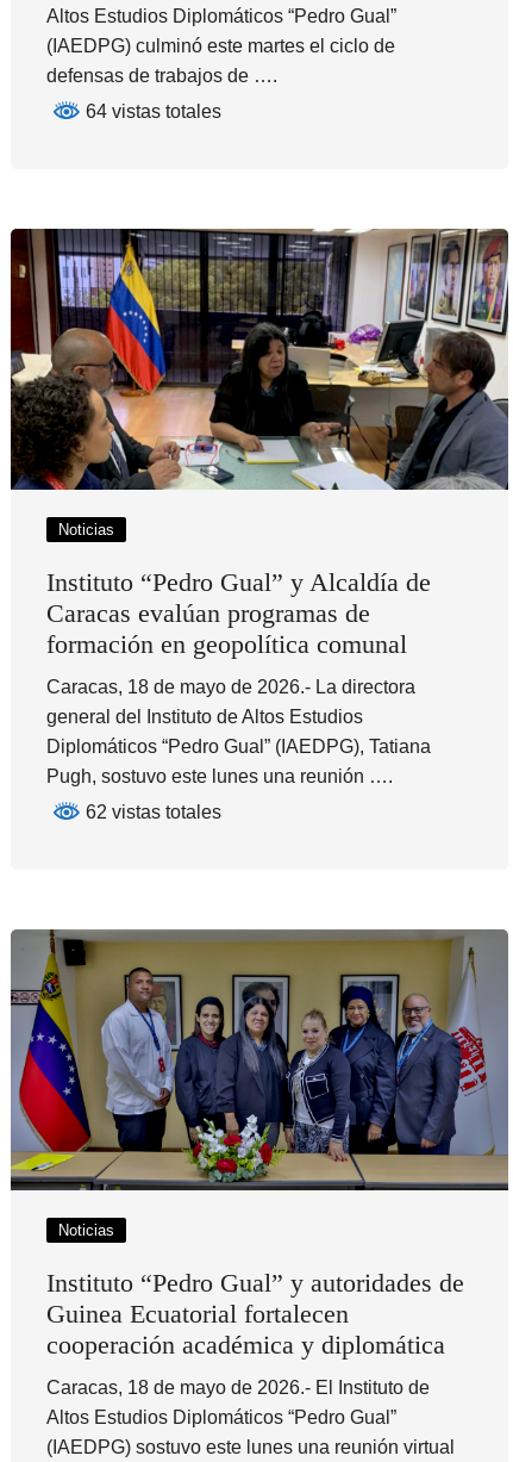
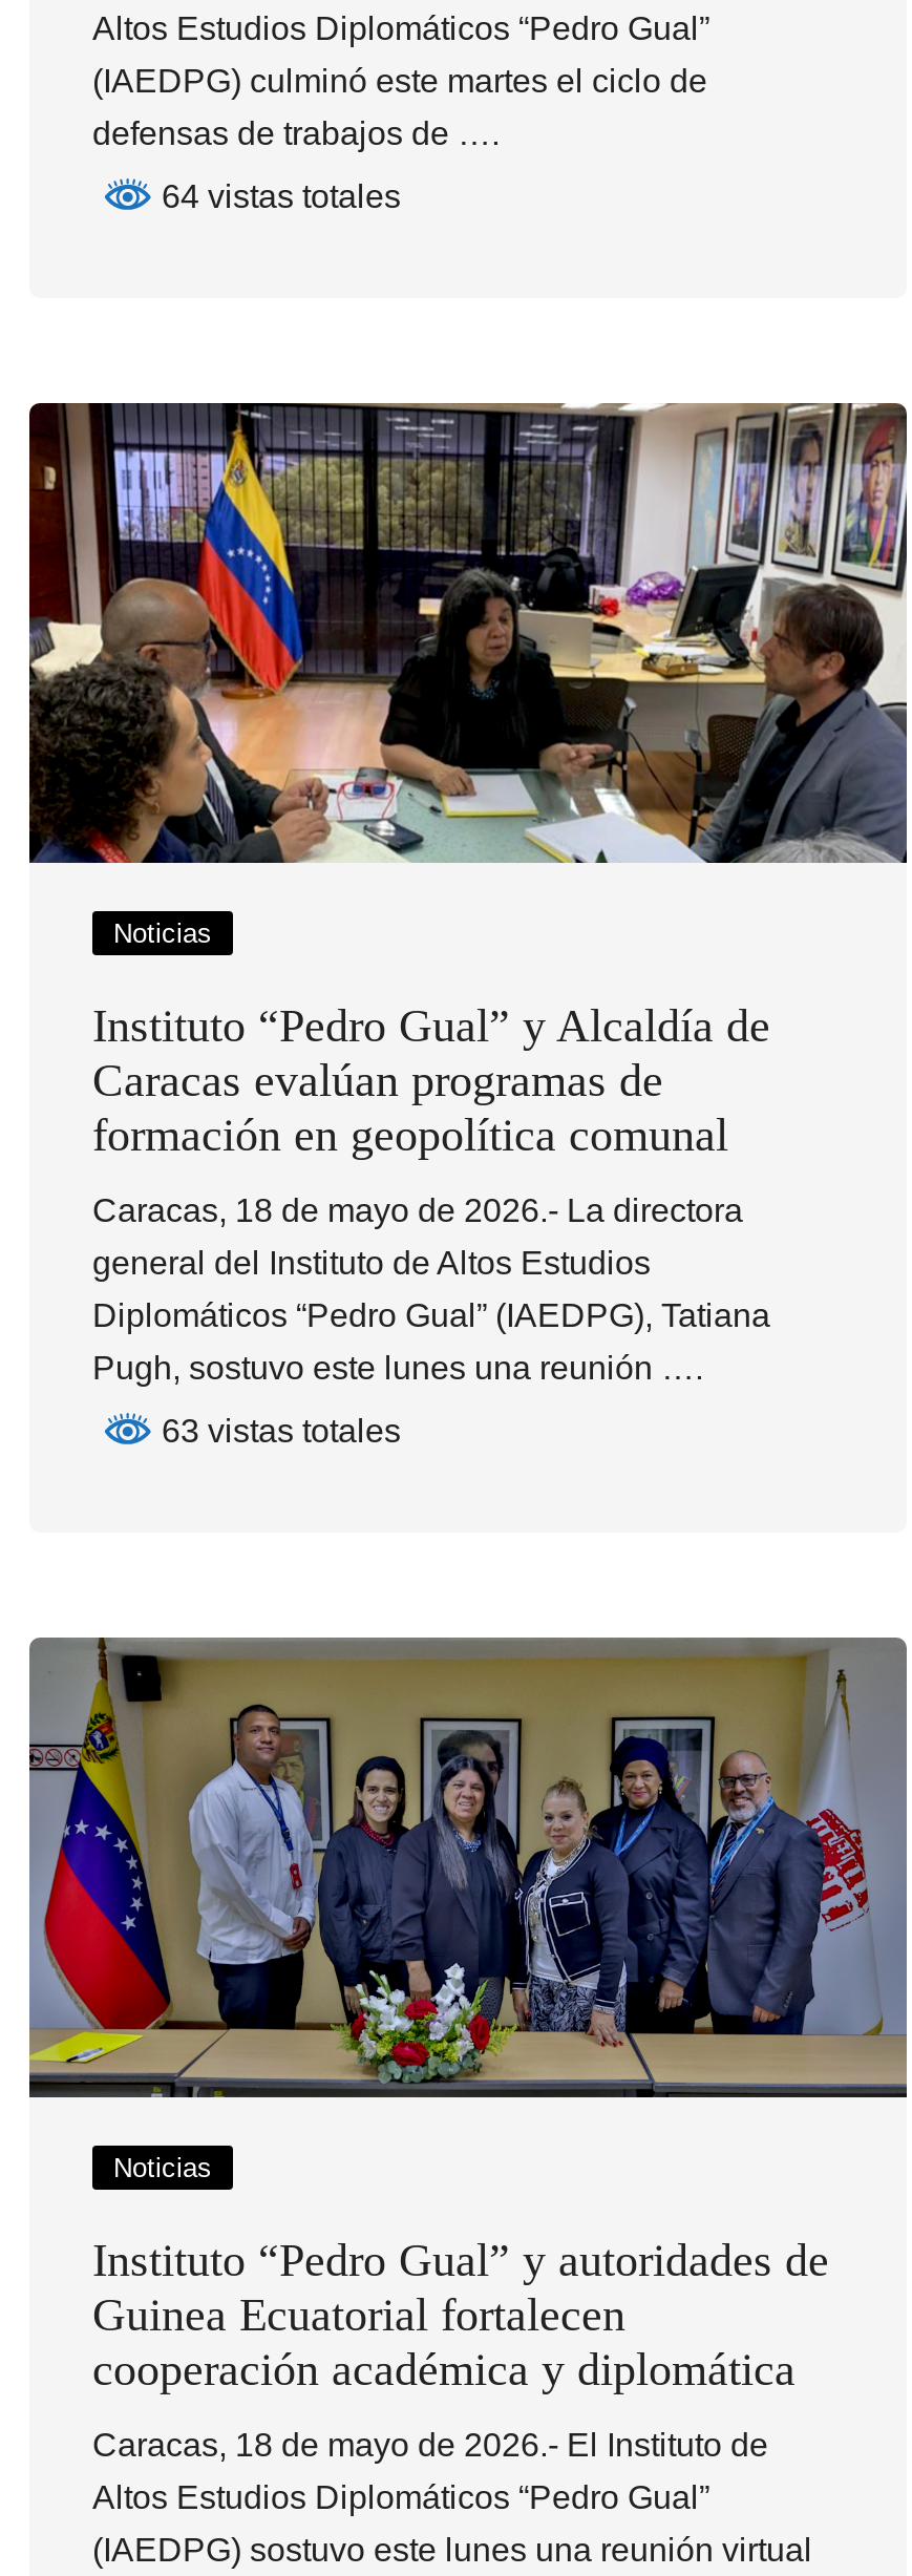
- 62 vistas totales
+ 63 vistas totales
